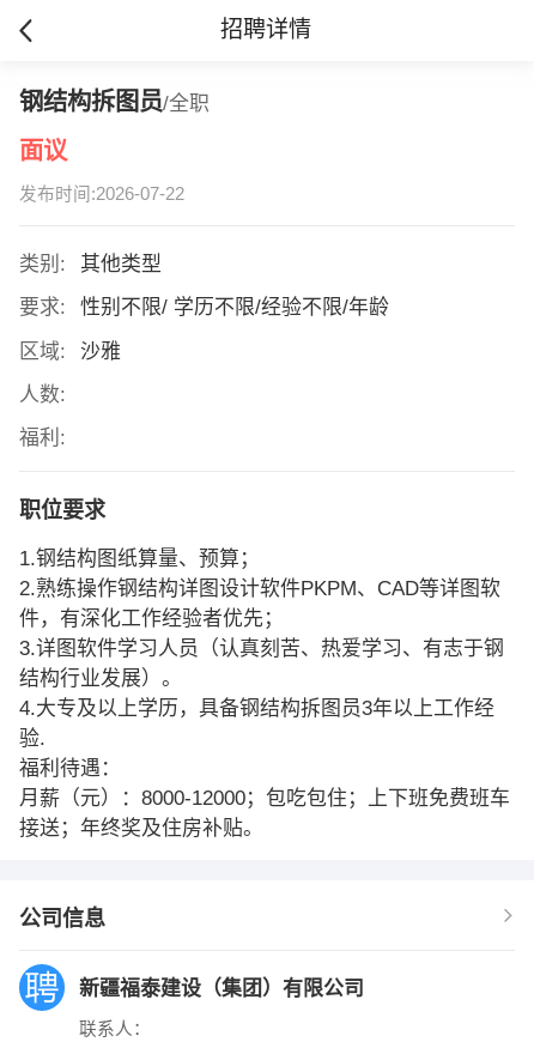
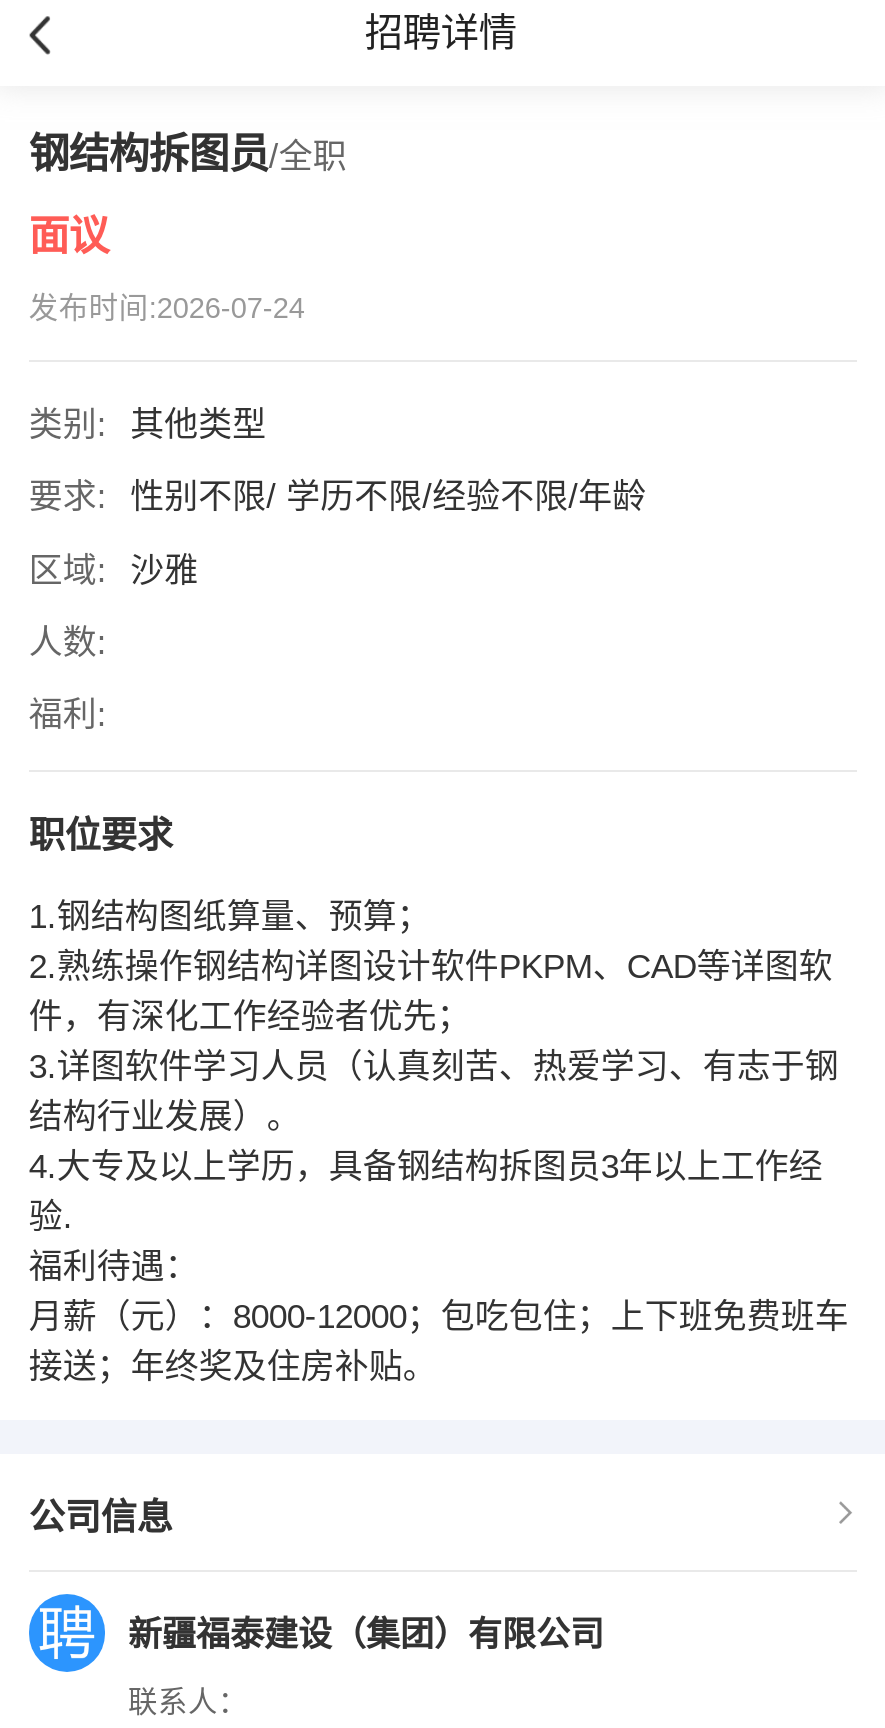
- 发布时间:2026-07-22
+ 发布时间:2026-07-24
